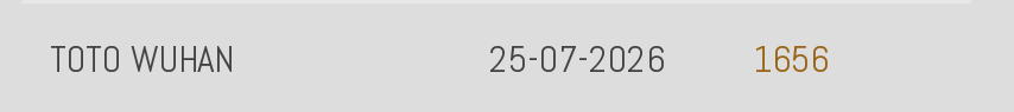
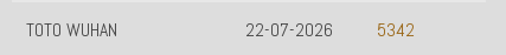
- 25-07-2026
+ 22-07-2026

- 1656
+ 5342
